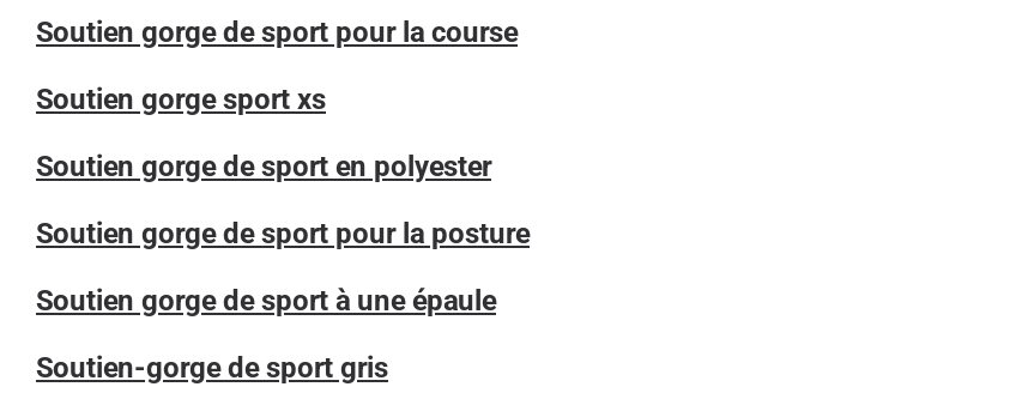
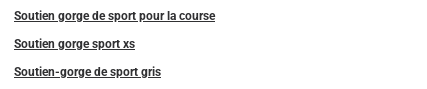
- Soutien gorge de sport en polyester
- Soutien gorge de sport pour la posture
- Soutien gorge de sport à une épaule
